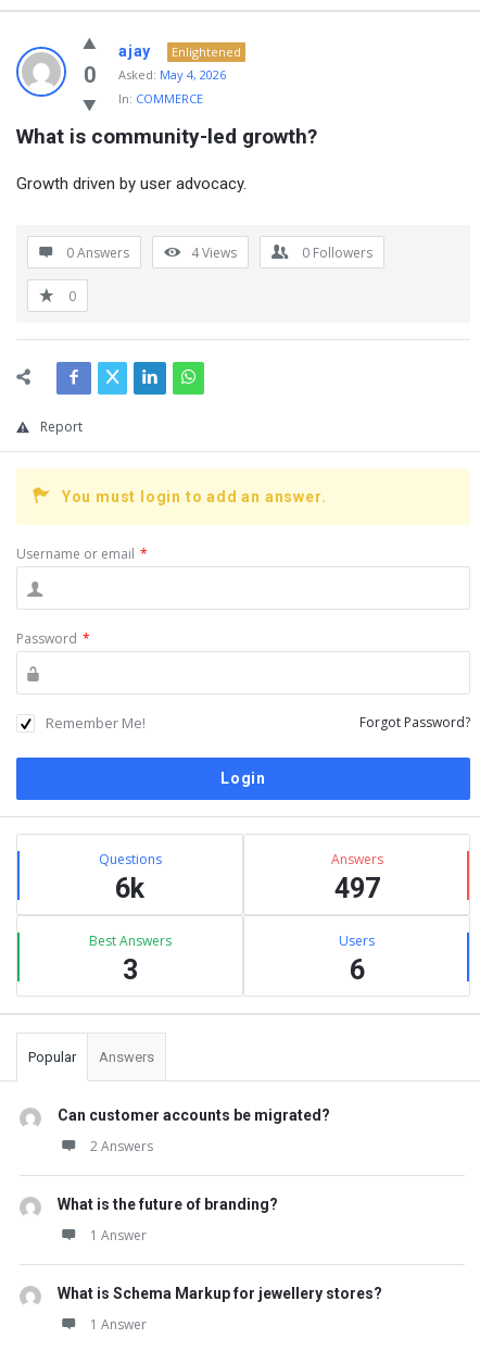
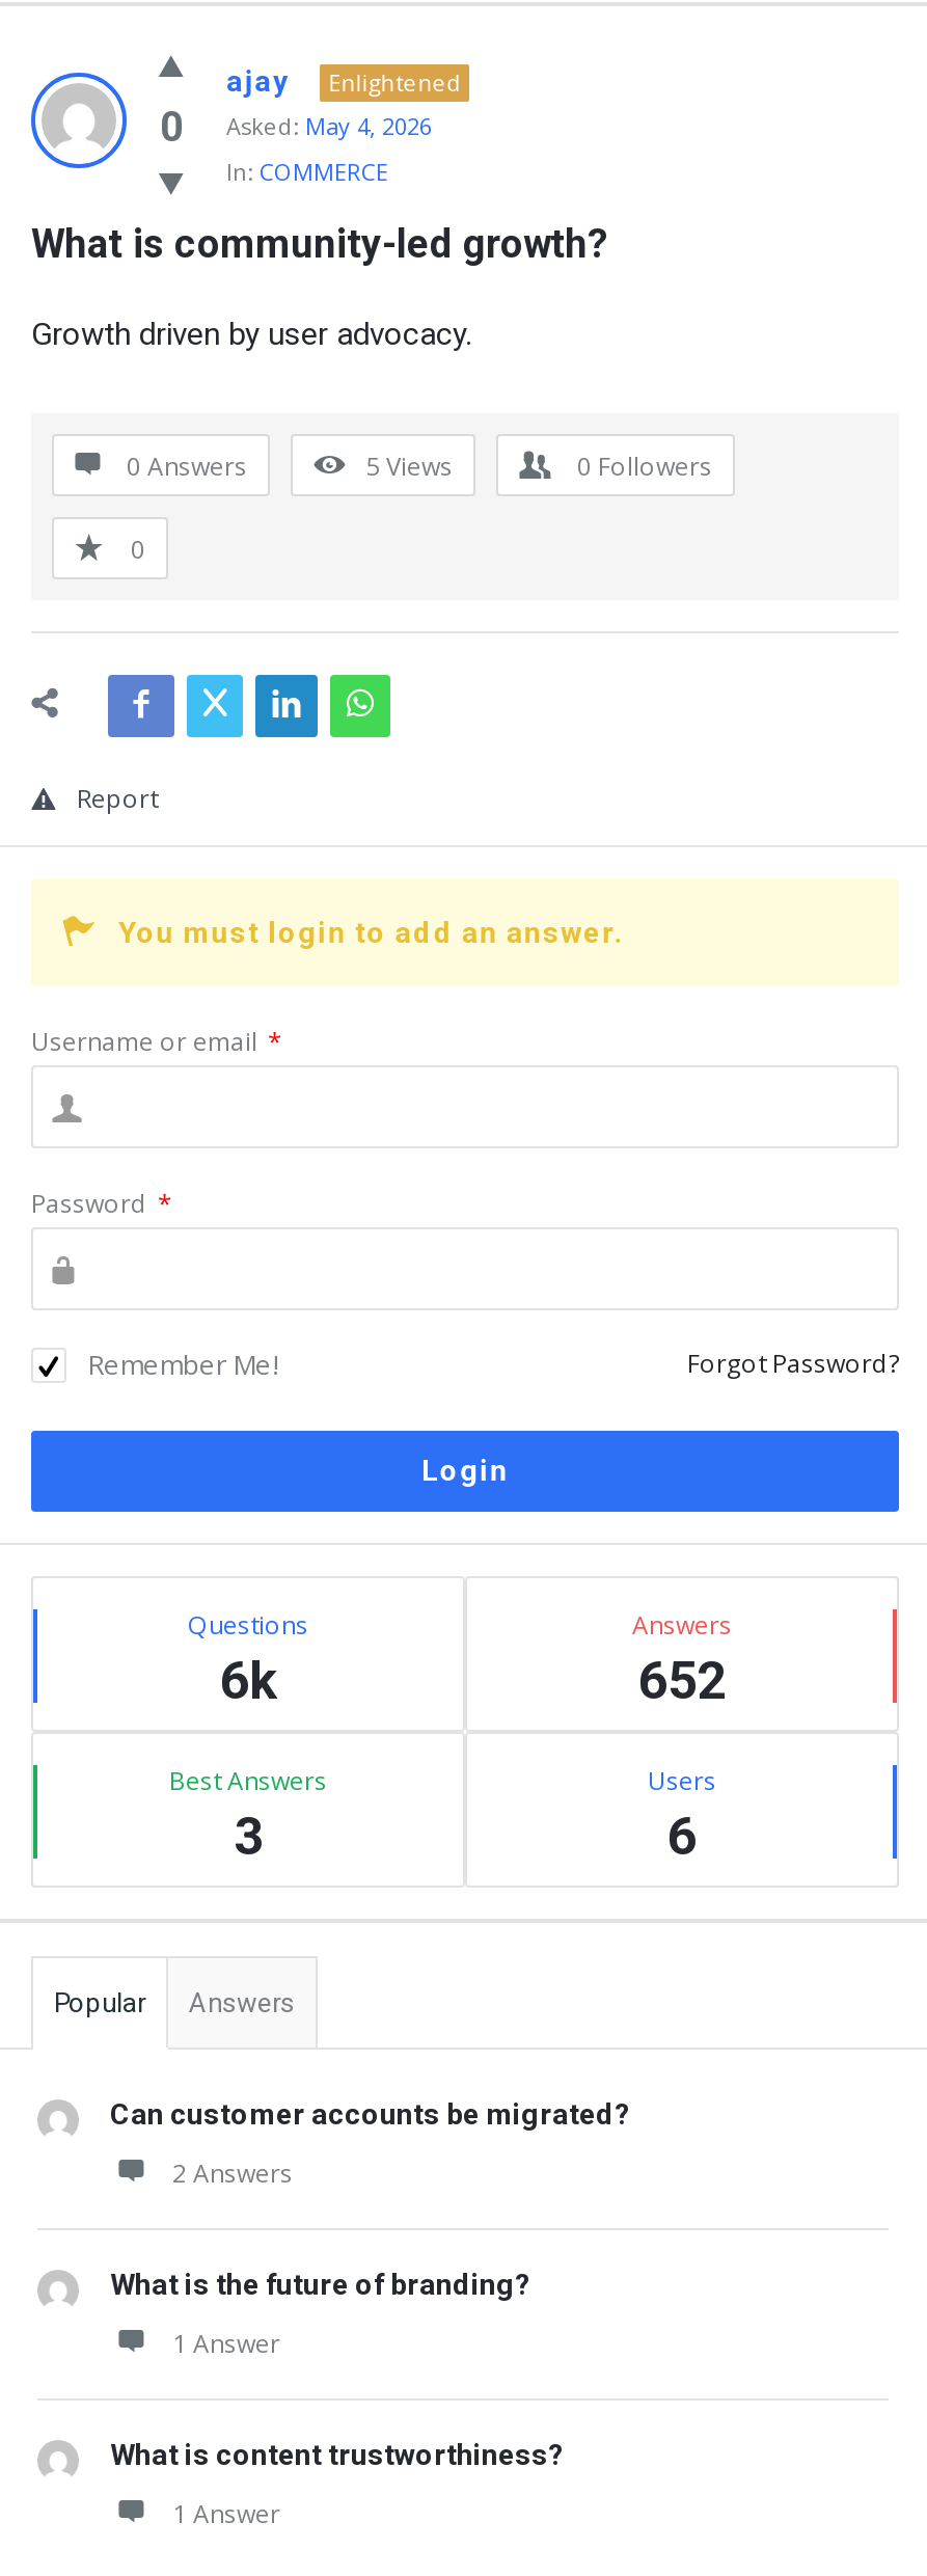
- 4 Views
+ 5 Views

- 497
+ 652

- What is Schema Markup for jewellery stores?
+ What is content trustworthiness?
